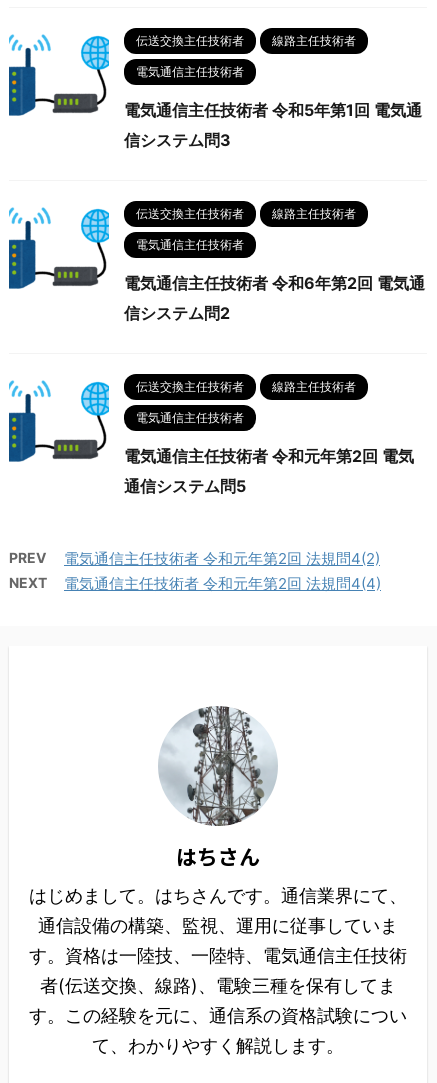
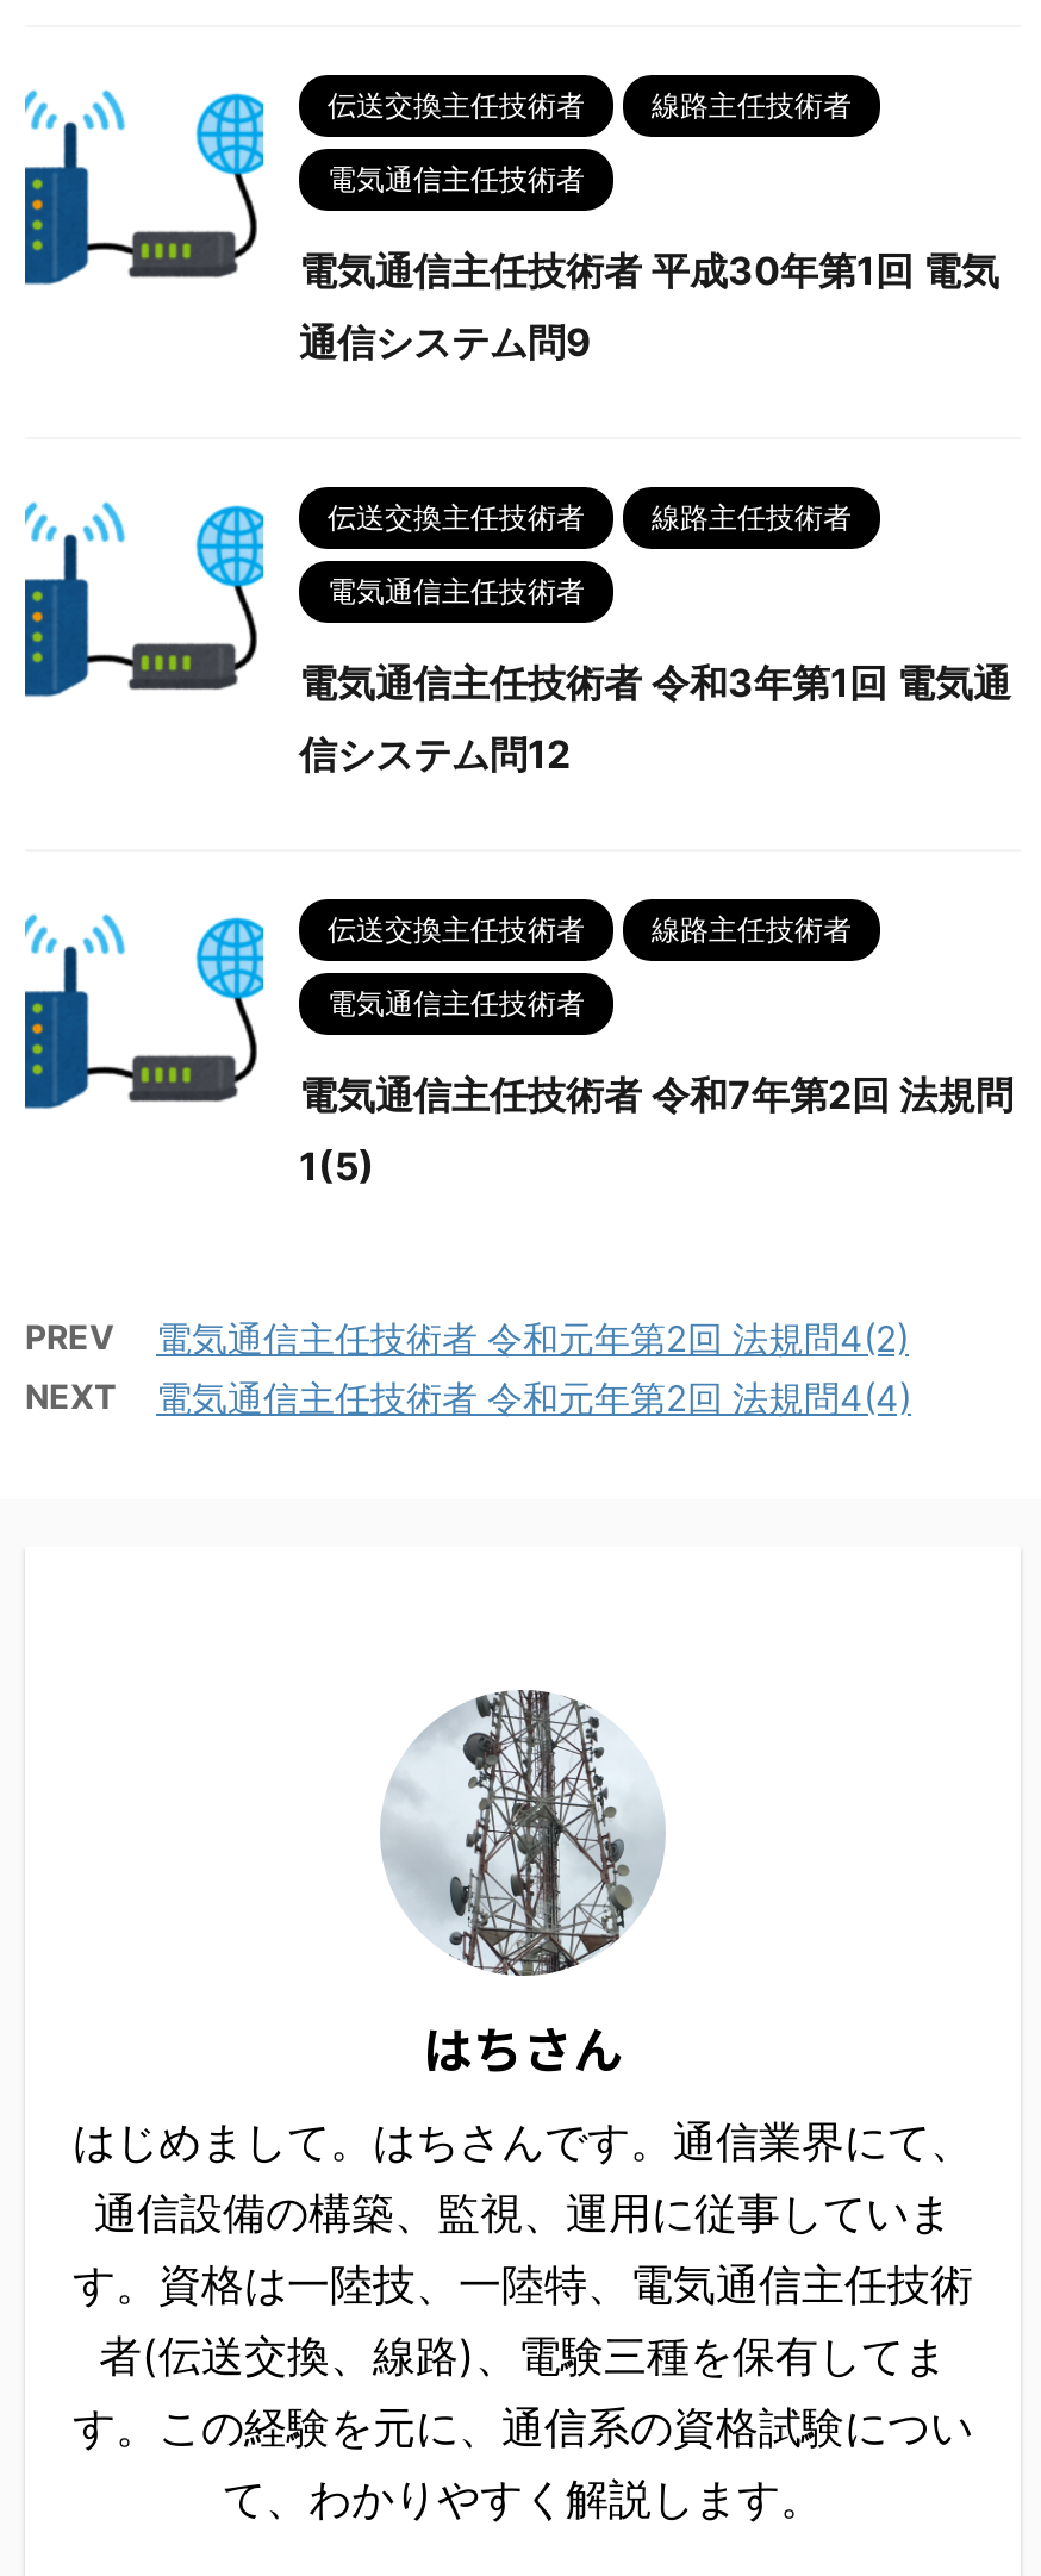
- 電気通信主任技術者 令和5年第1回 電気通
+ 電気通信主任技術者 平成30年第1回 電気

- 信システム問3
+ 通信システム問9

- 電気通信主任技術者 令和6年第2回 電気通
+ 電気通信主任技術者 令和3年第1回 電気通

- 信システム問2
+ 信システム問12

- 電気通信主任技術者 令和元年第2回 電気
+ 電気通信主任技術者 令和7年第2回 法規問

- 通信システム問5
+ 1(5)
